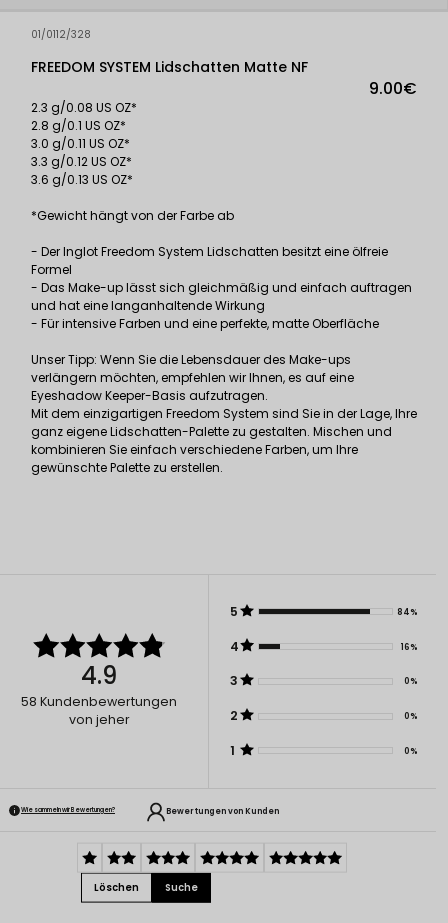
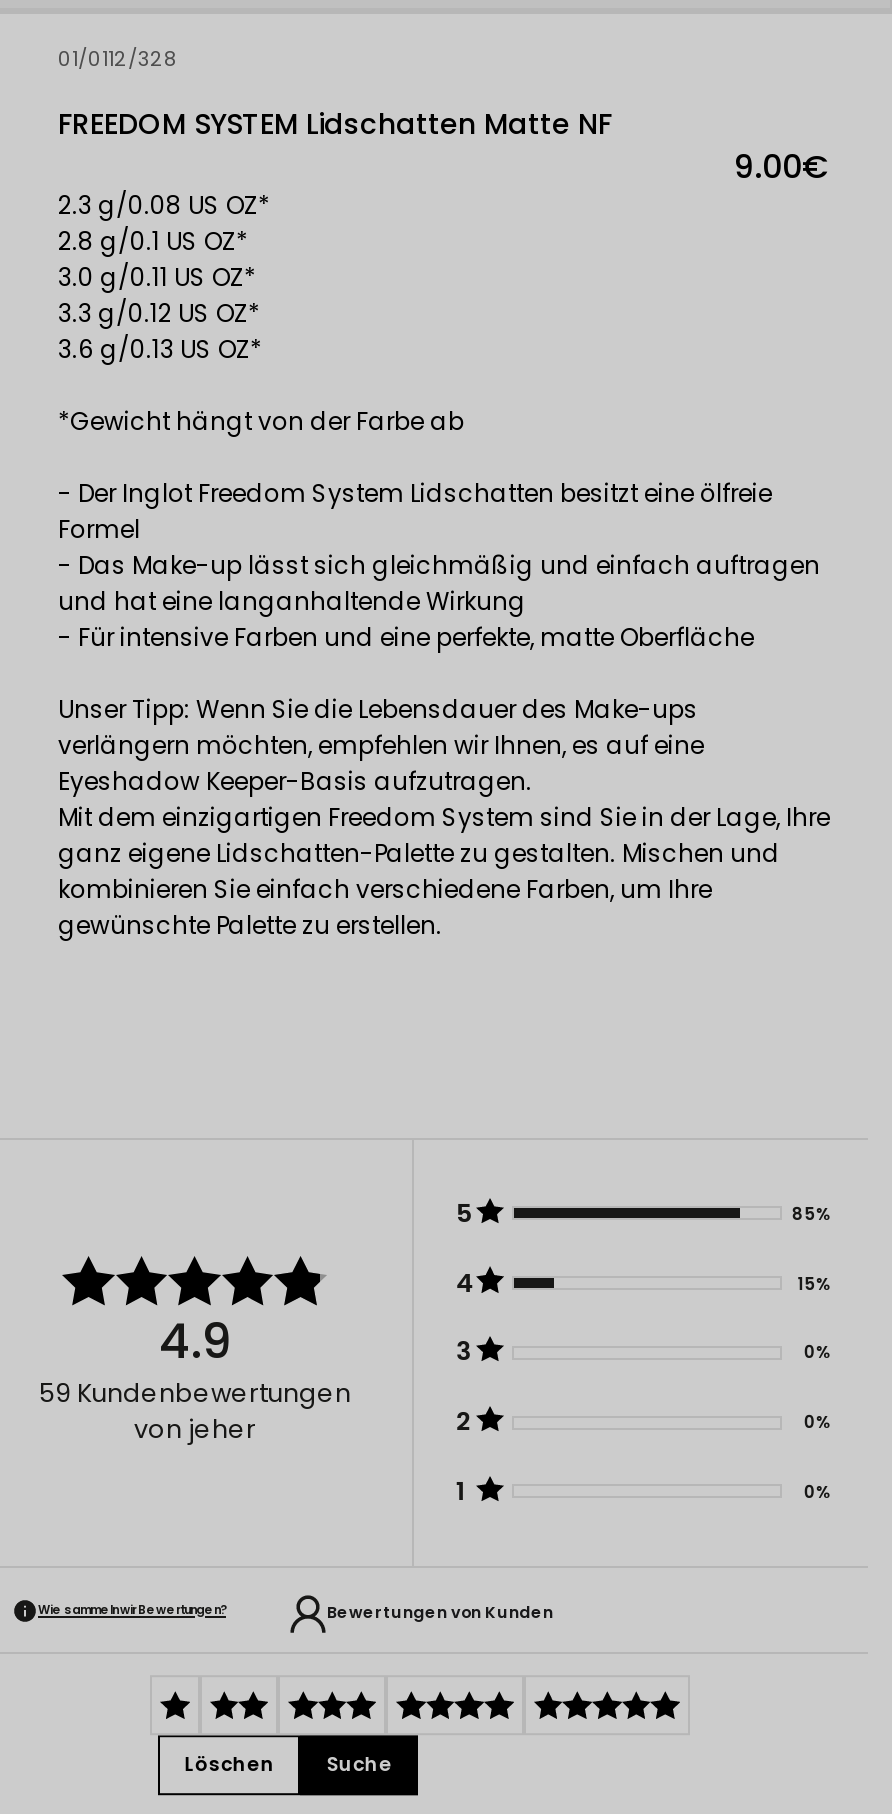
- 84%
+ 85%

- 16%
+ 15%

- 58 Kundenbewertungen
+ 59 Kundenbewertungen
